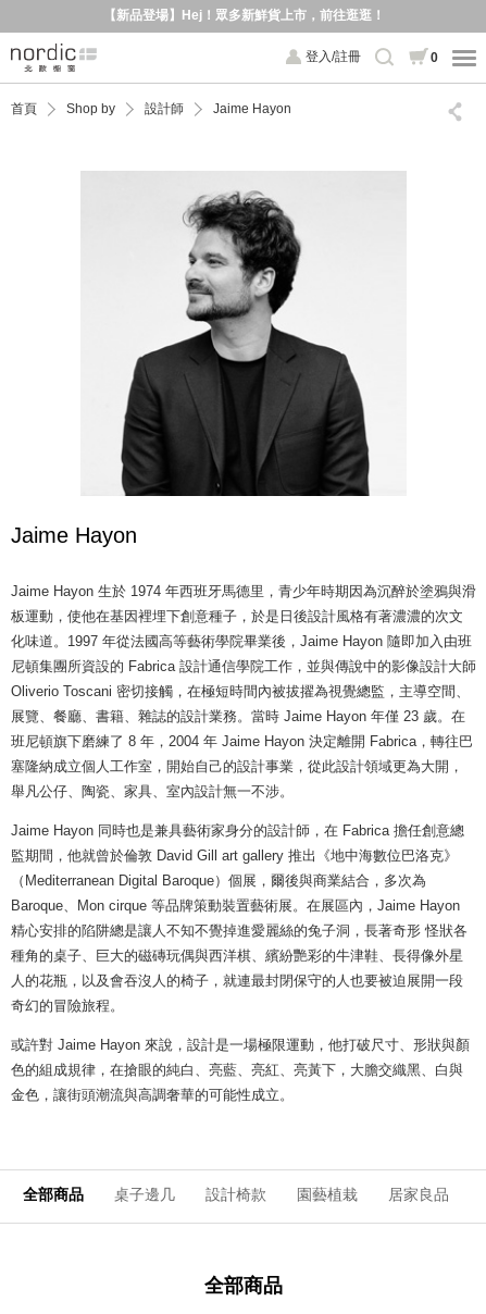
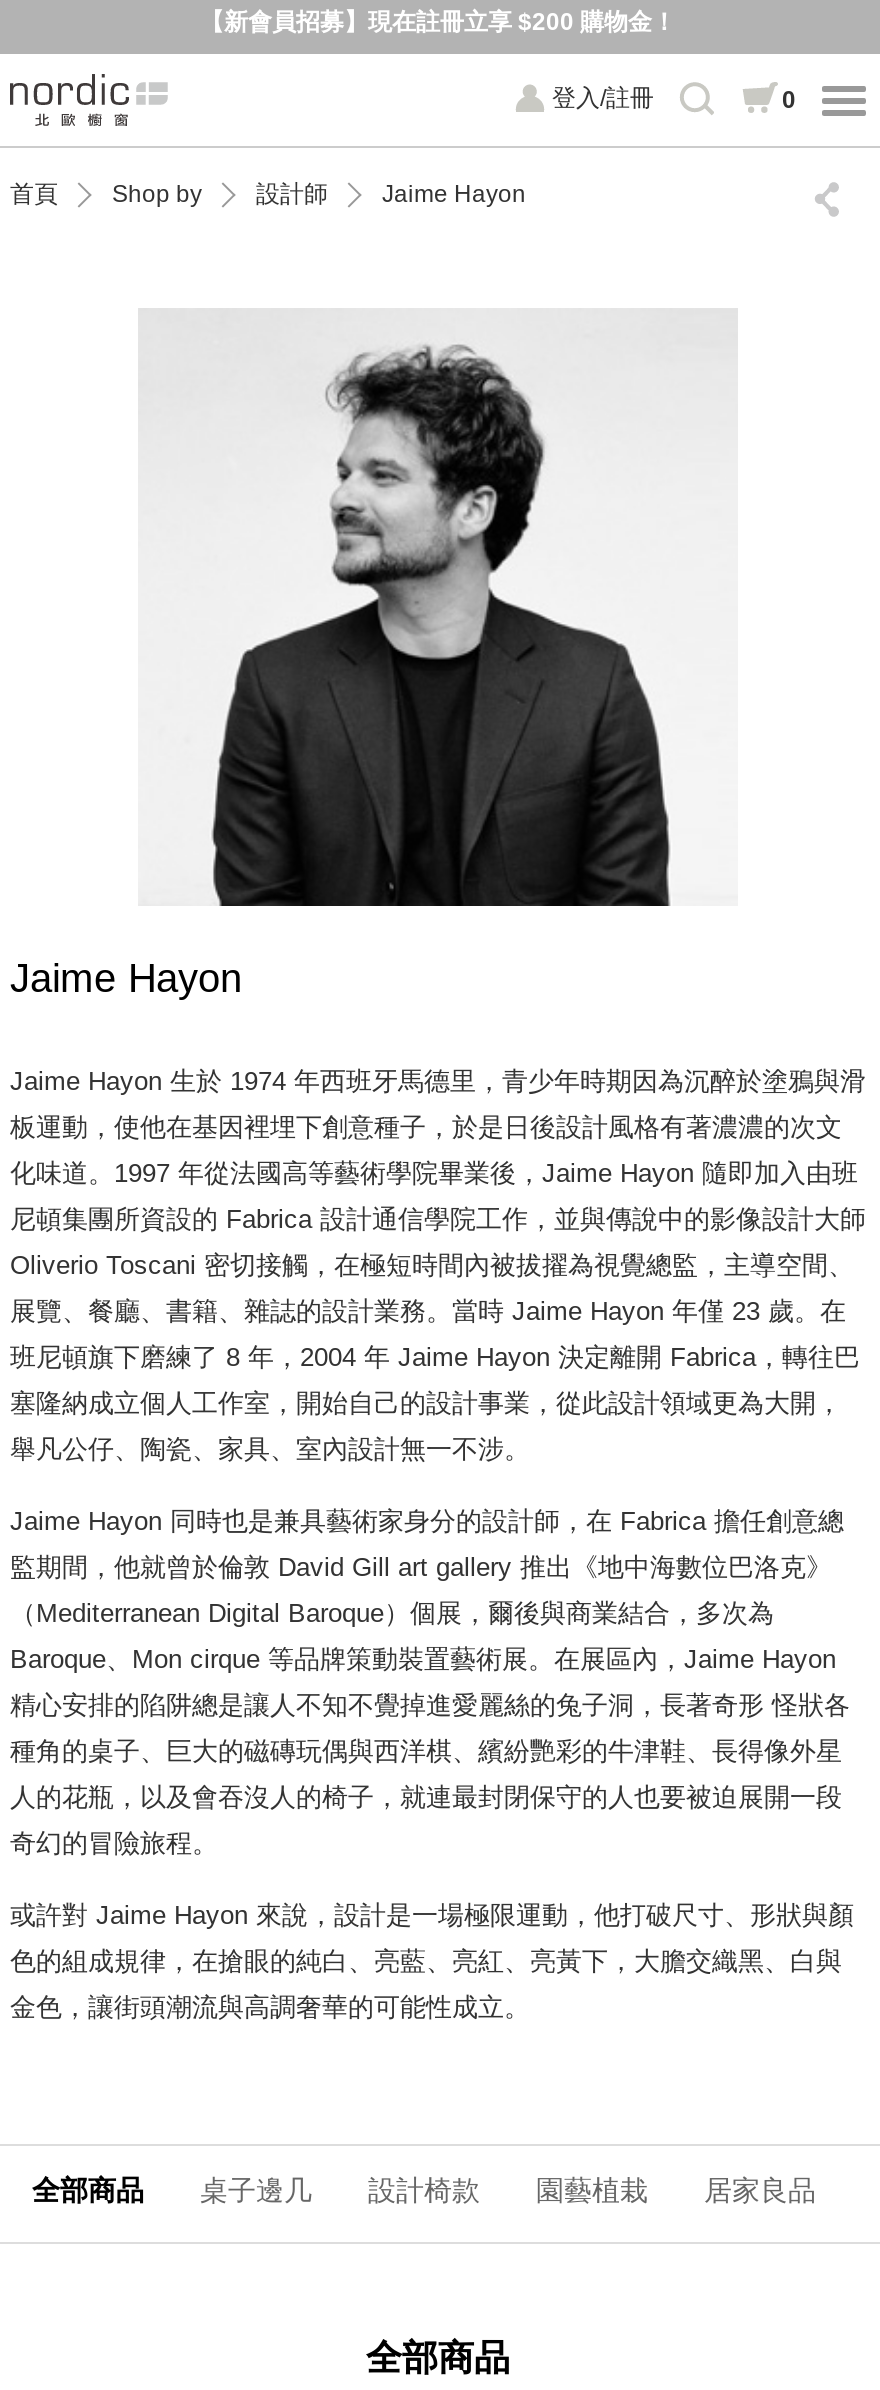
- 【新品登場】Hej！眾多新鮮貨上市，前往逛逛！
+ 【新會員招募】現在註冊立享 $200 購物金！
